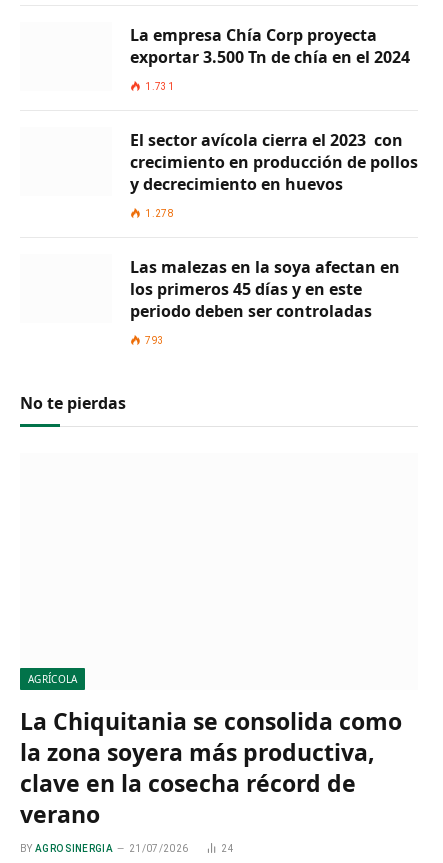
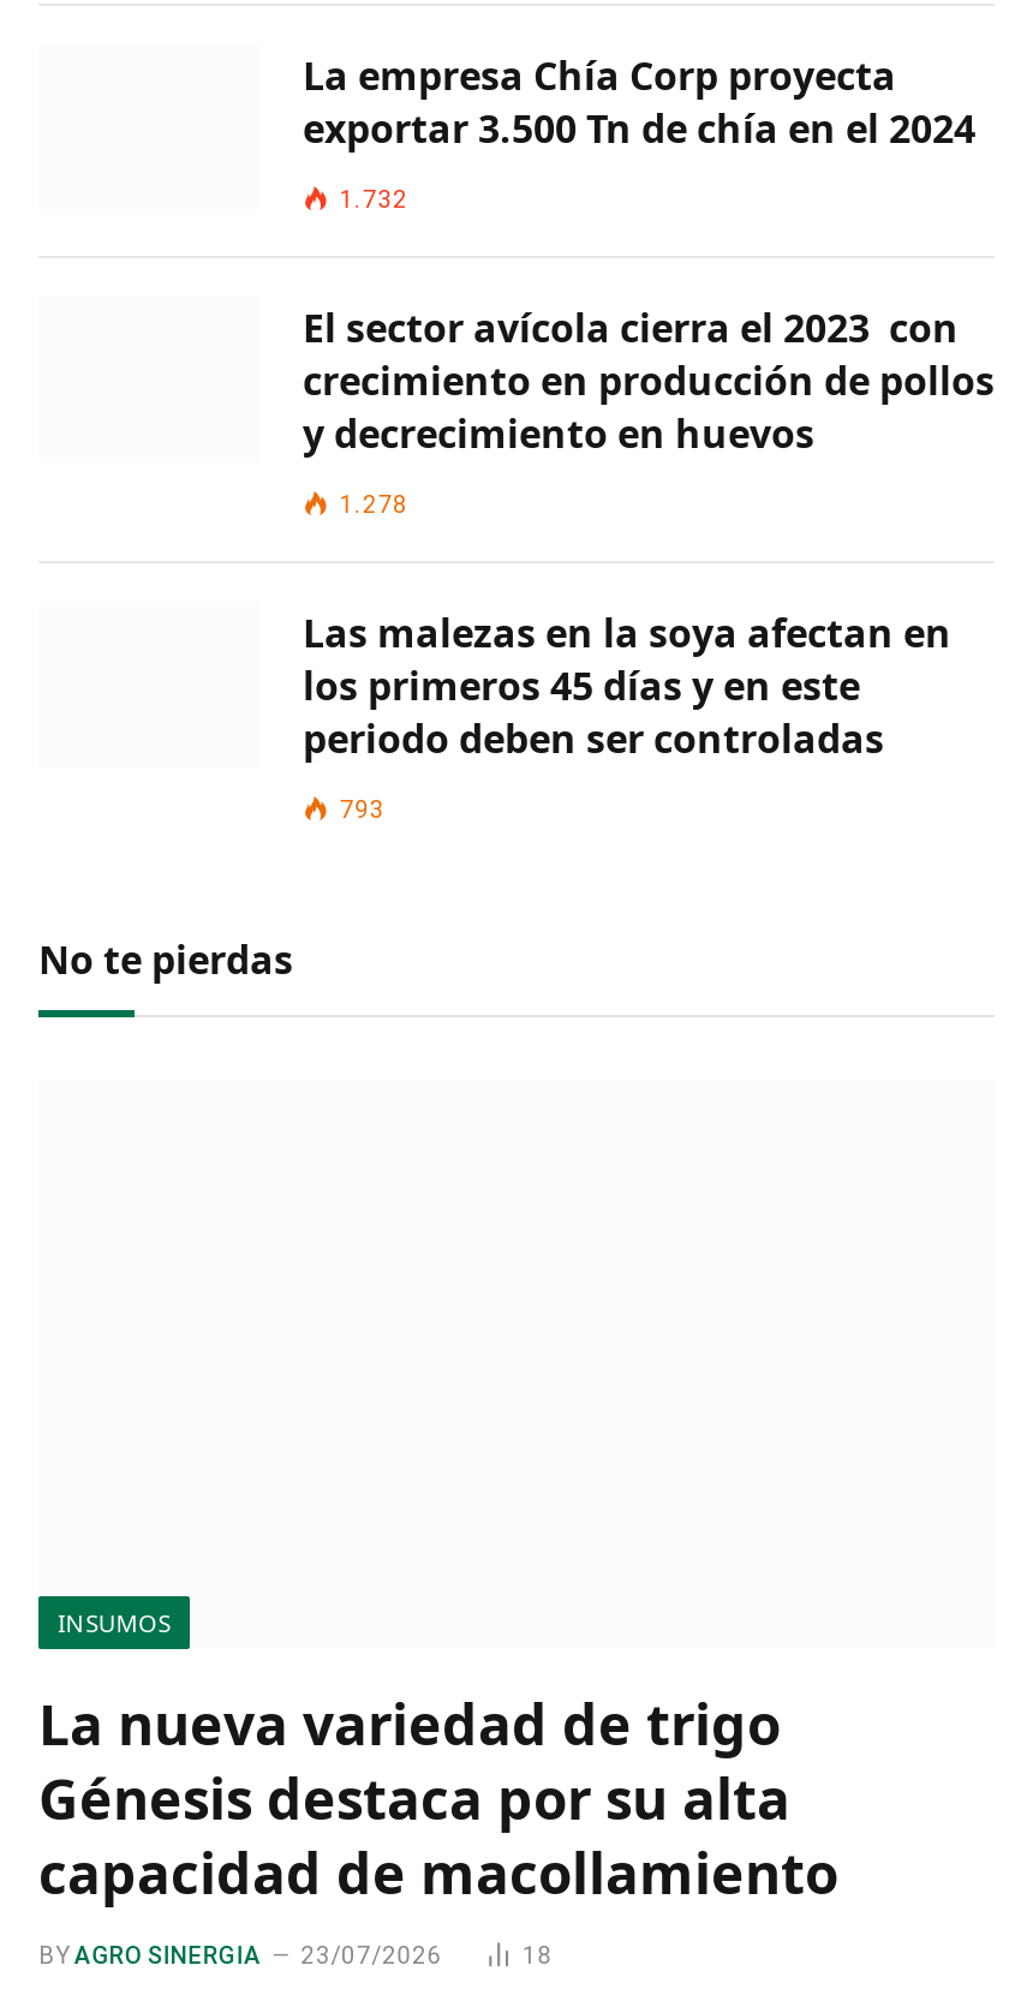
- 1.731
+ 1.732

- AGRÍCOLA
+ INSUMOS

- La Chiquitania se consolida como
- la zona soyera más productiva,
- clave en la cosecha récord de
- verano
+ La nueva variedad de trigo
+ Génesis destaca por su alta
+ capacidad de macollamiento

- 21/07/2026
- 24
+ 23/07/2026
+ 18
